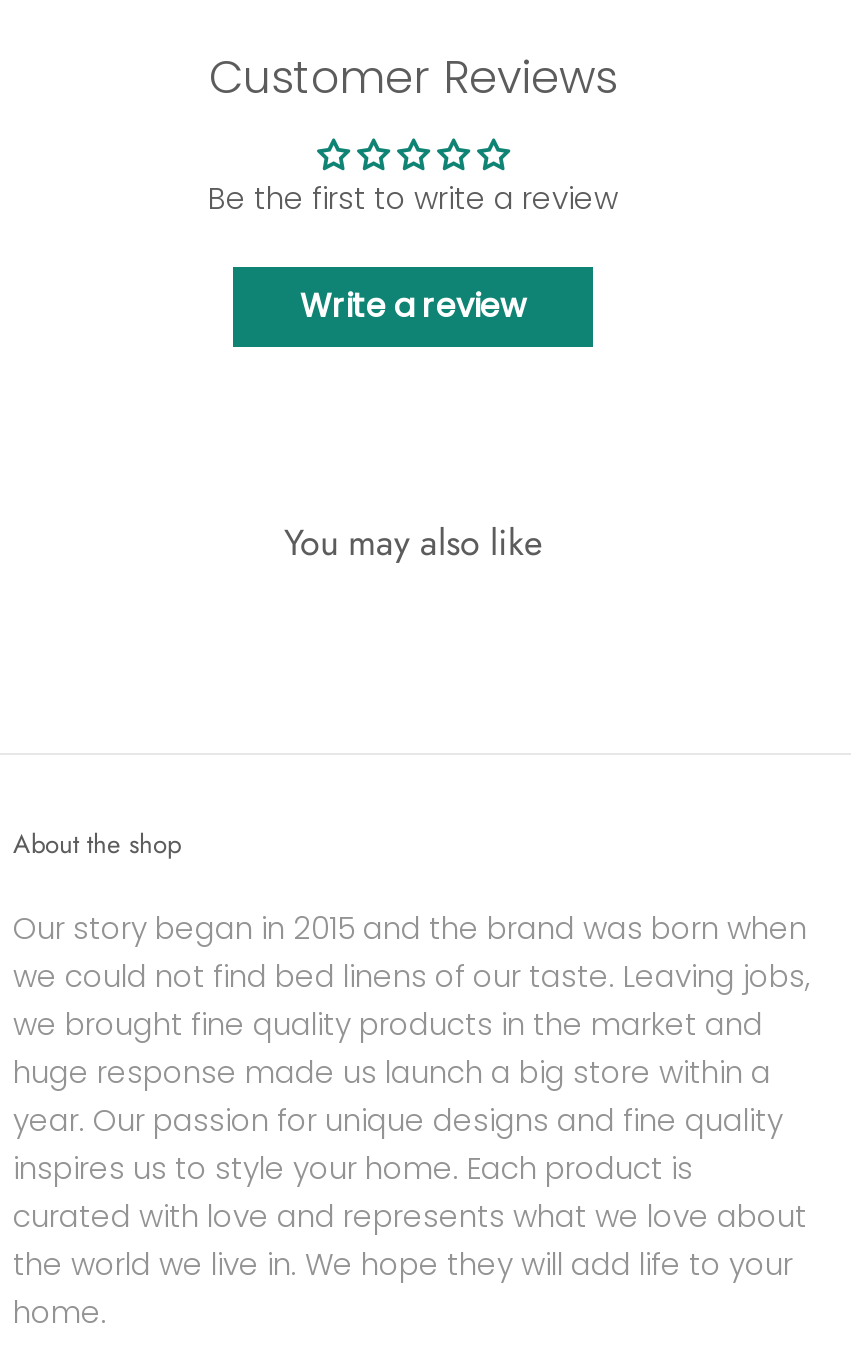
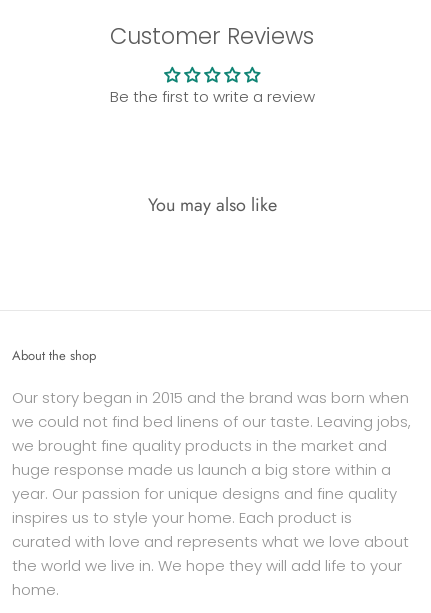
- Write a review
